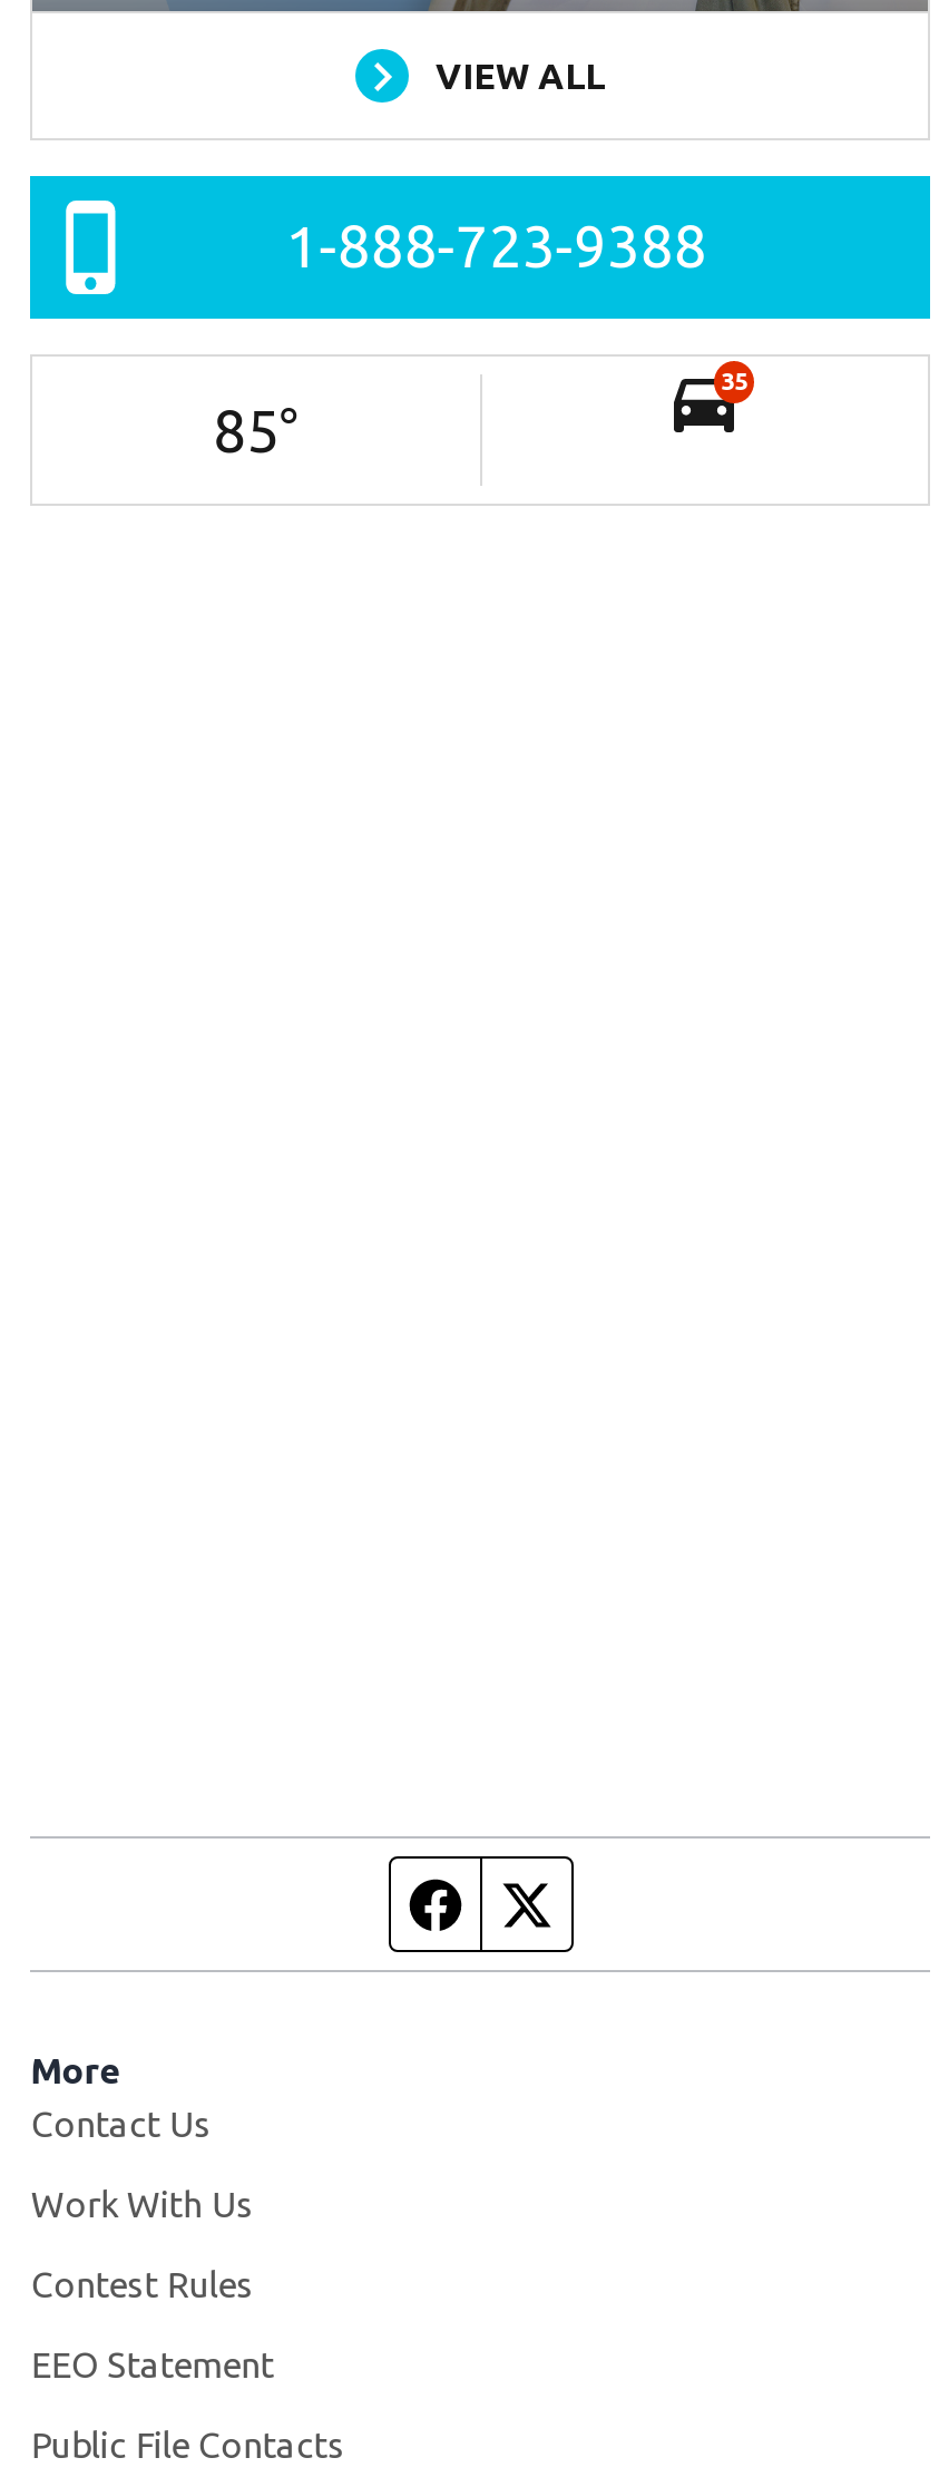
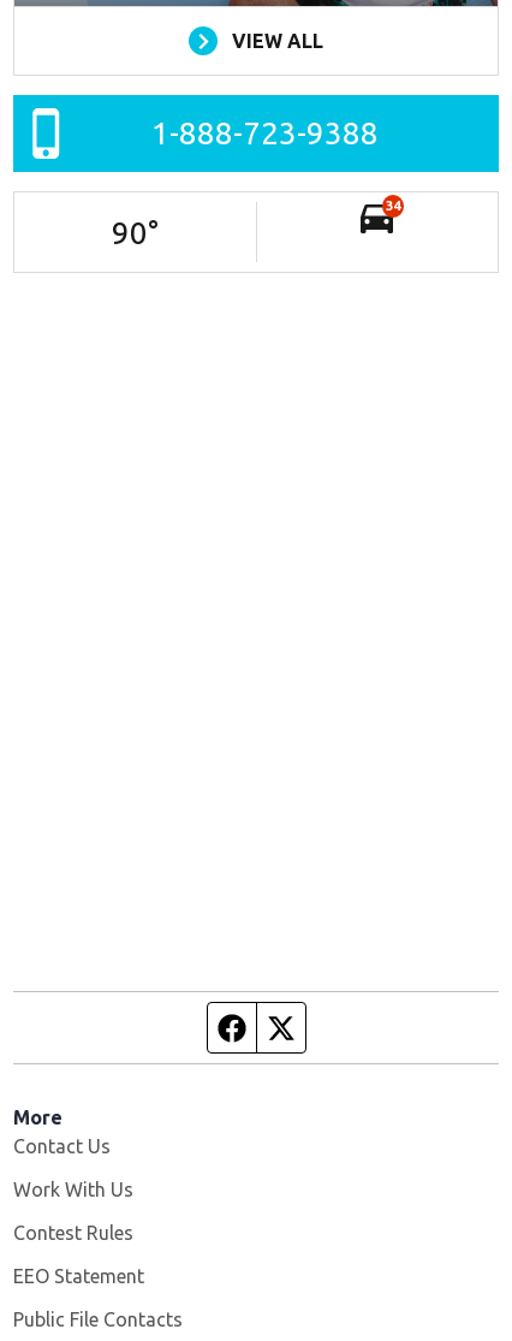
- 35
+ 34

- 85°
+ 90°
